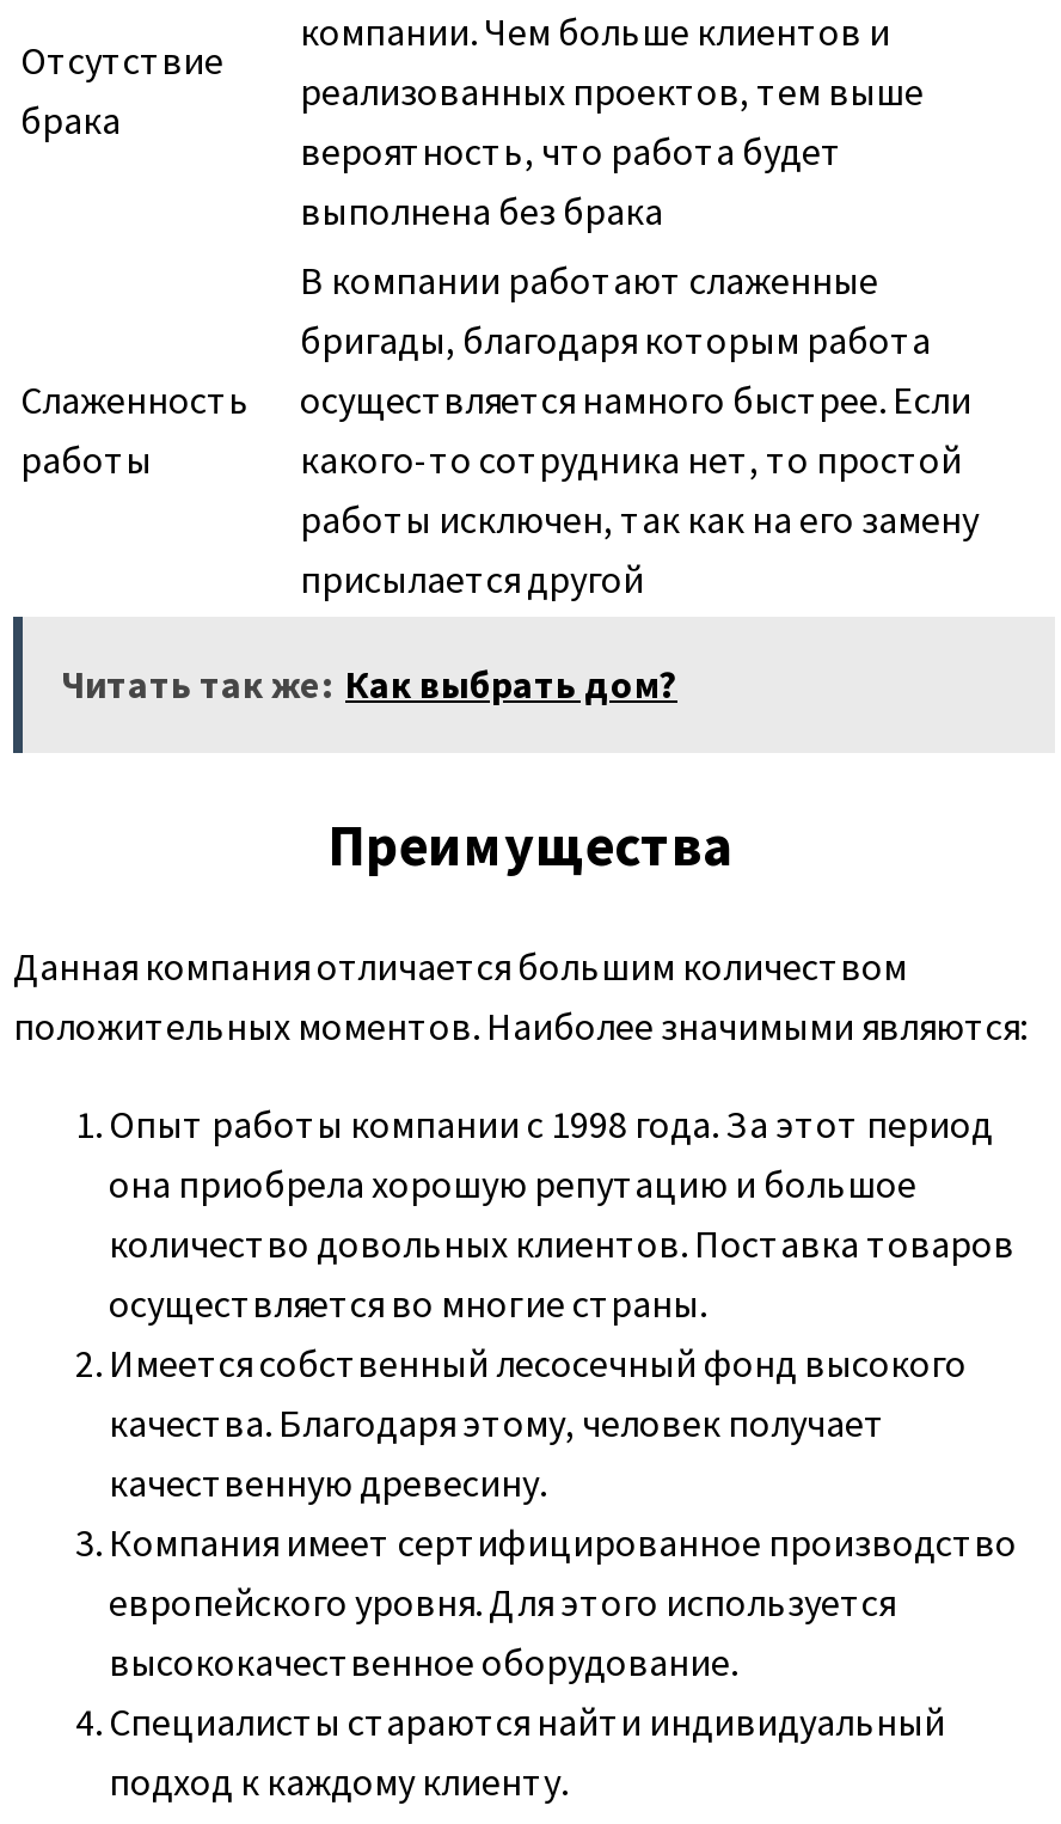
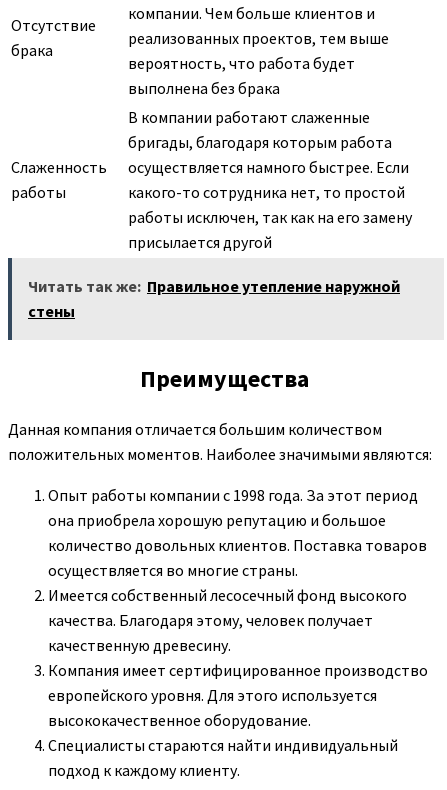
- Читать так же: Как выбрать дом?
+ Читать так же: Правильное утепление наружной
+ стены
